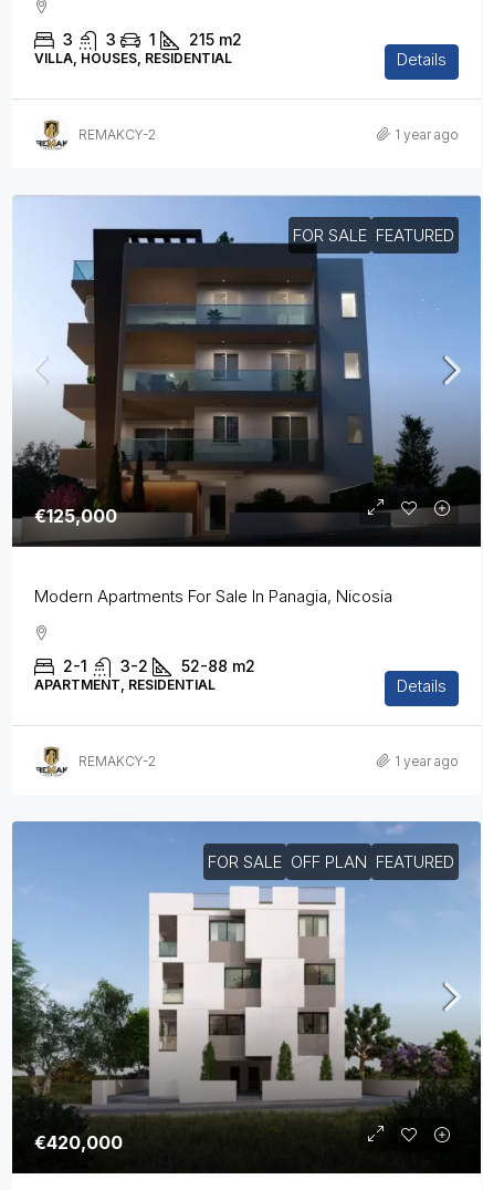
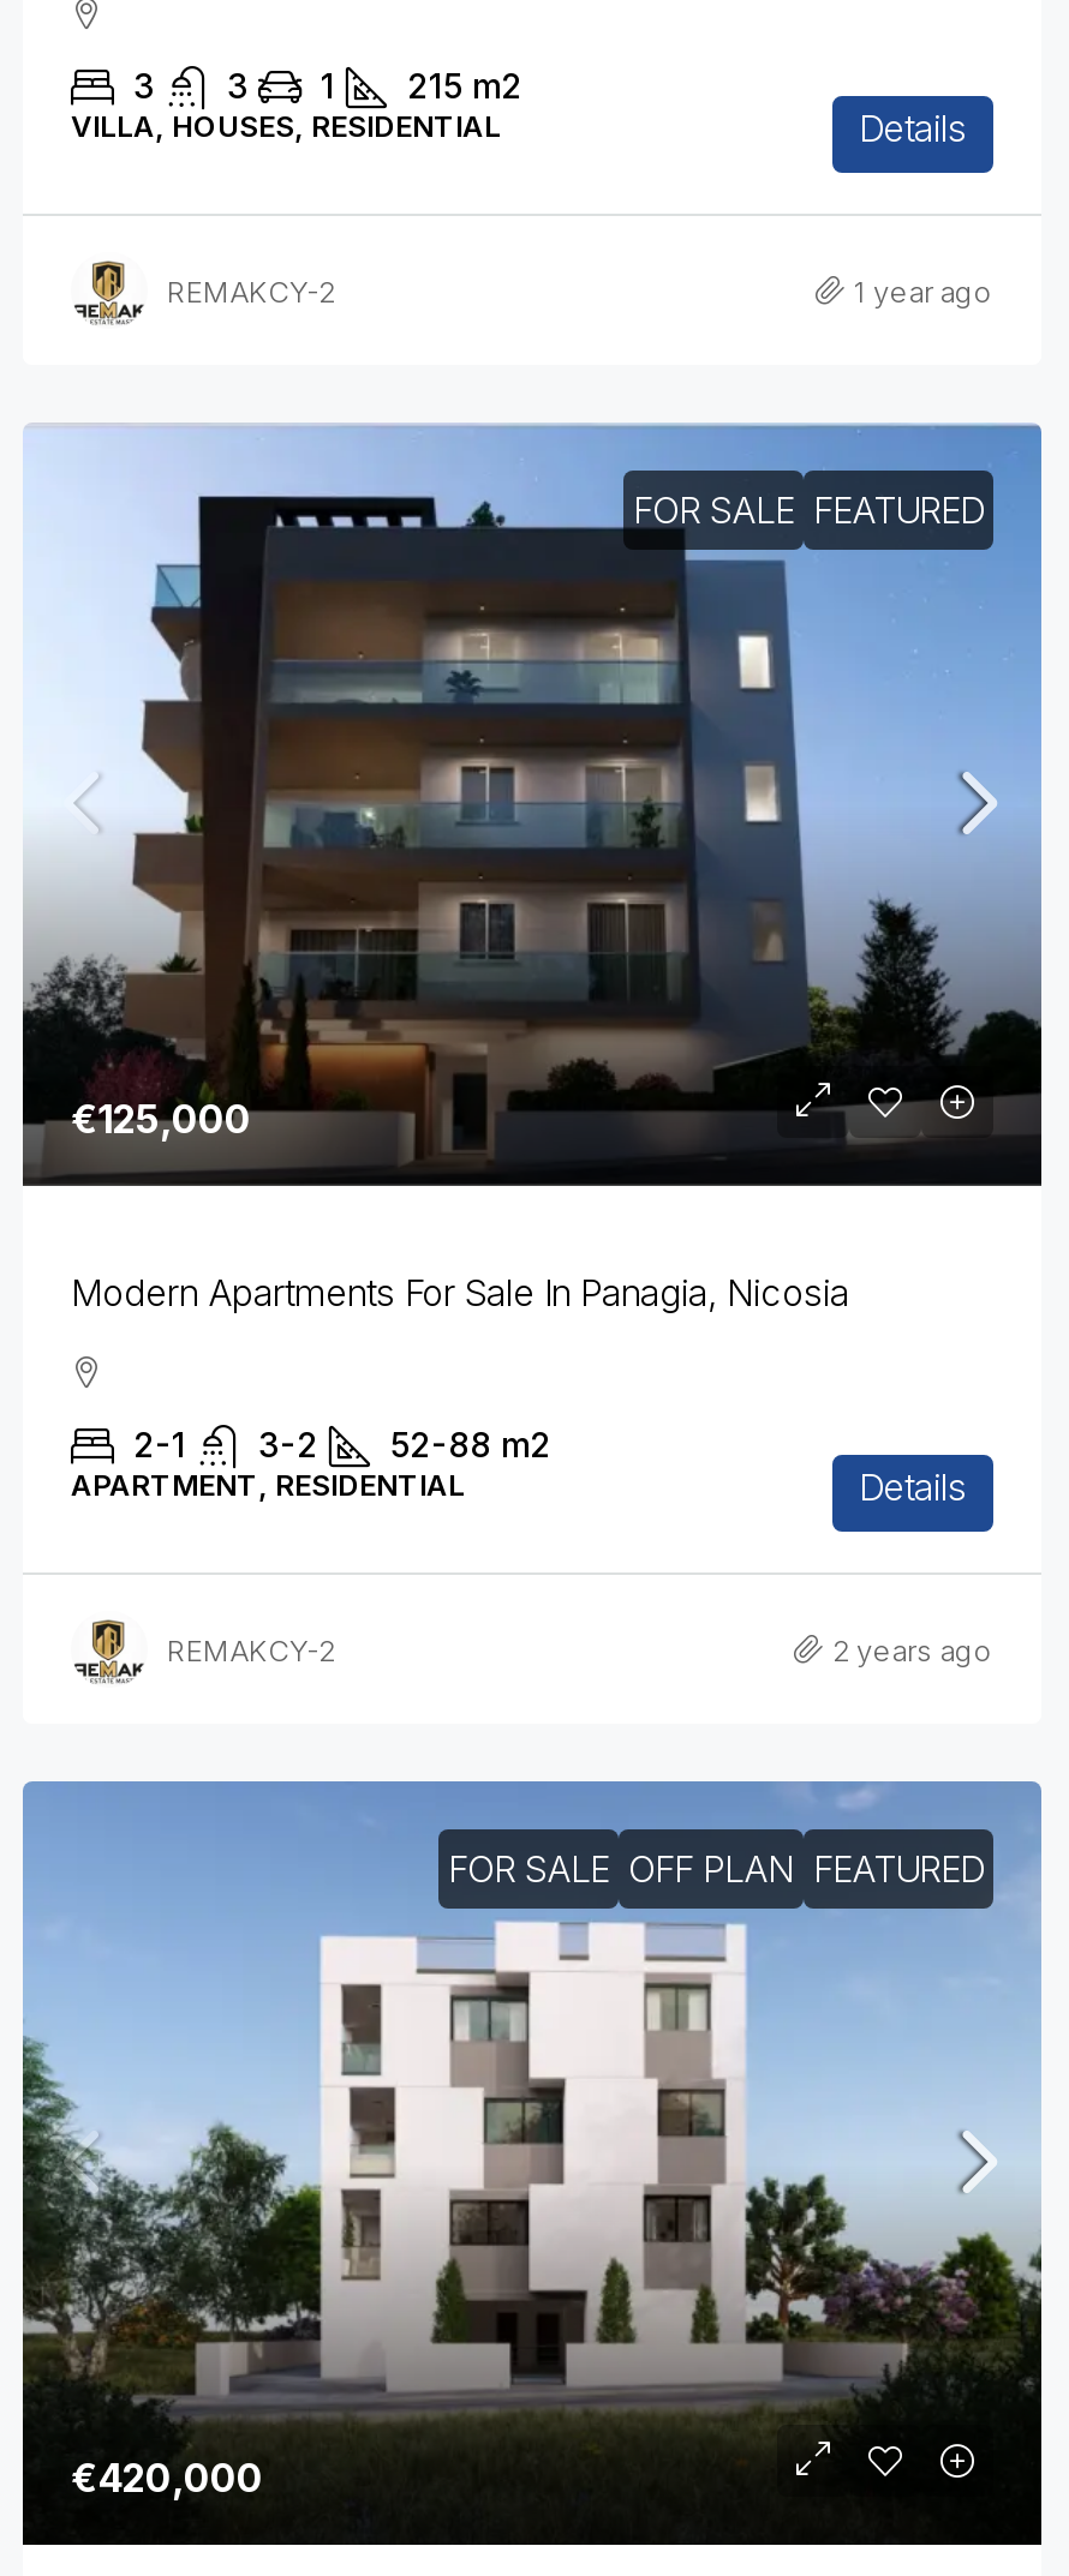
- 1 year ago
+ 2 years ago
